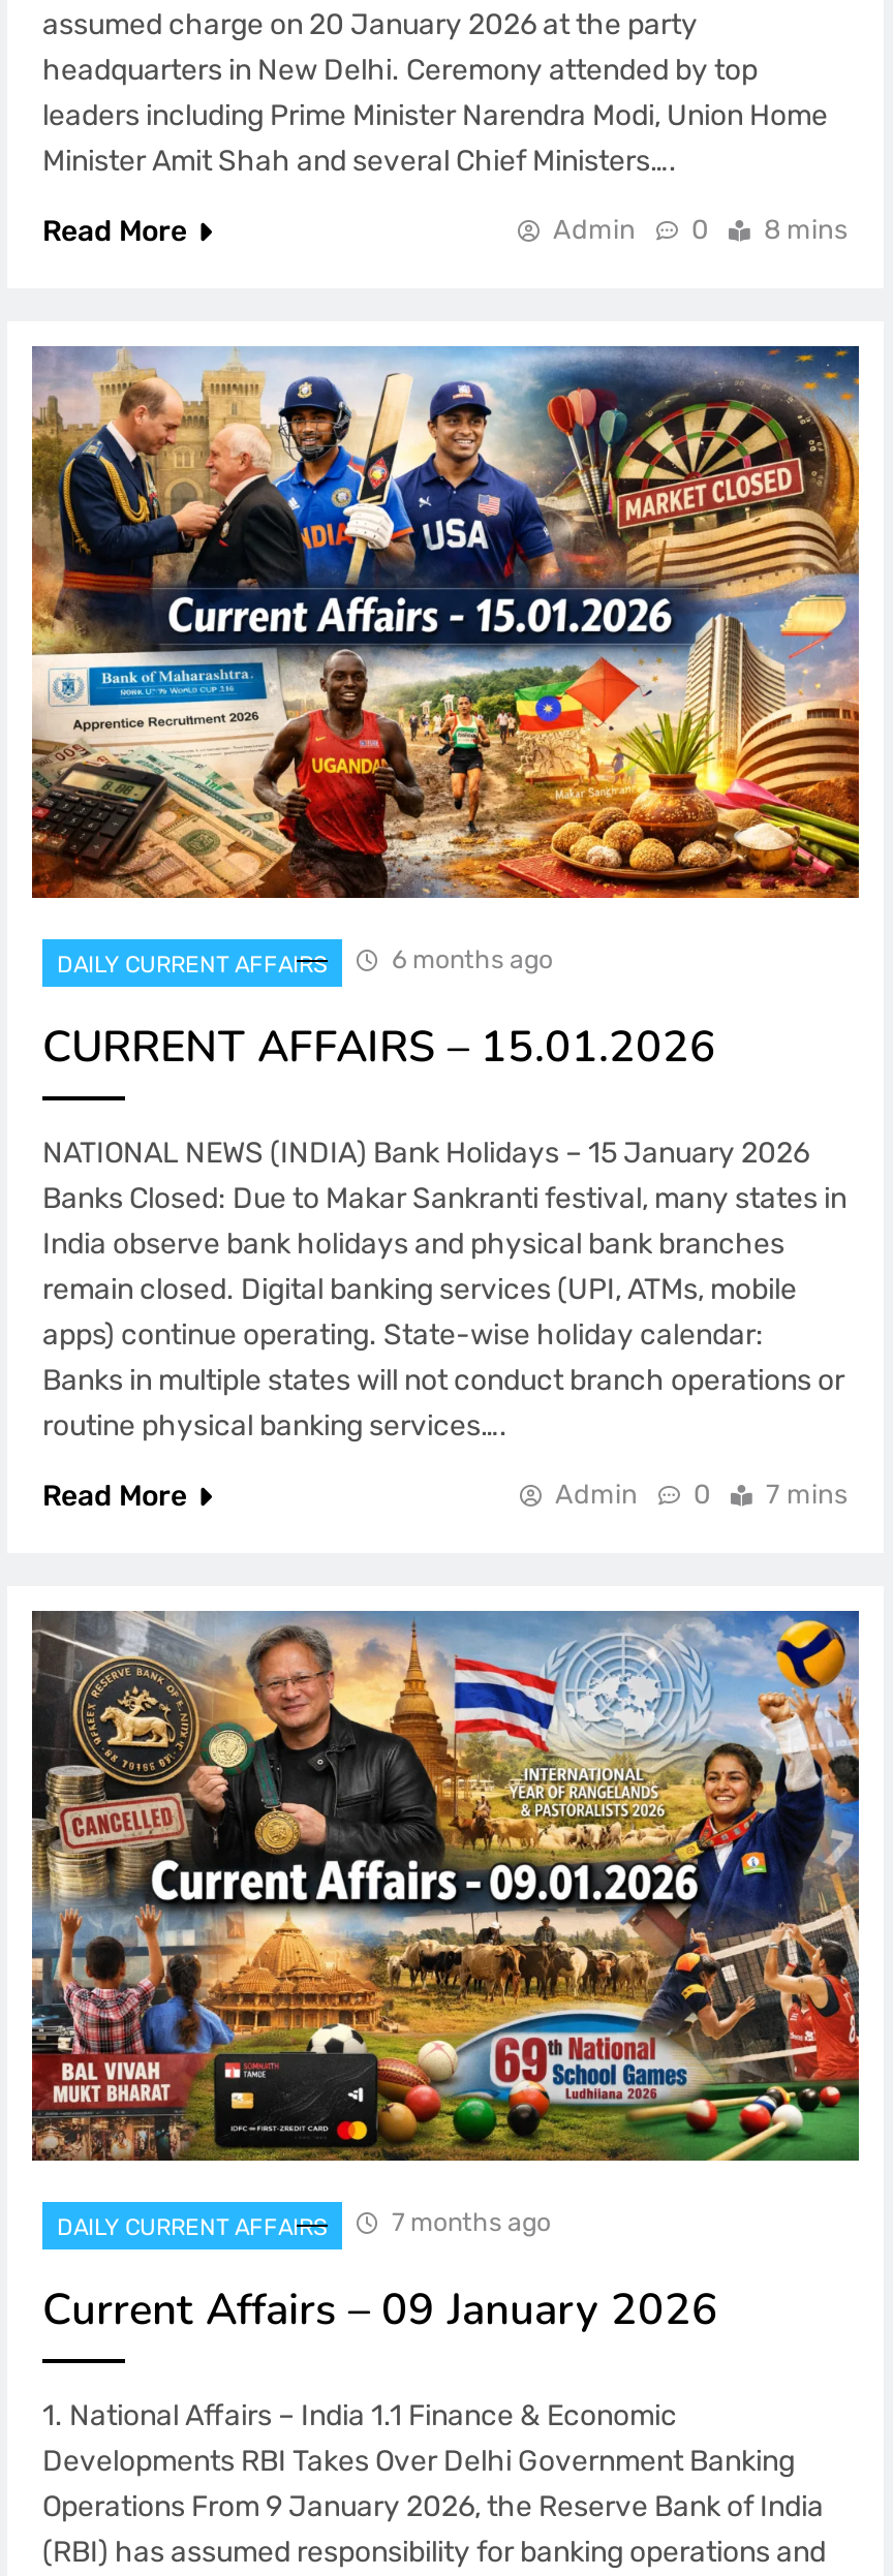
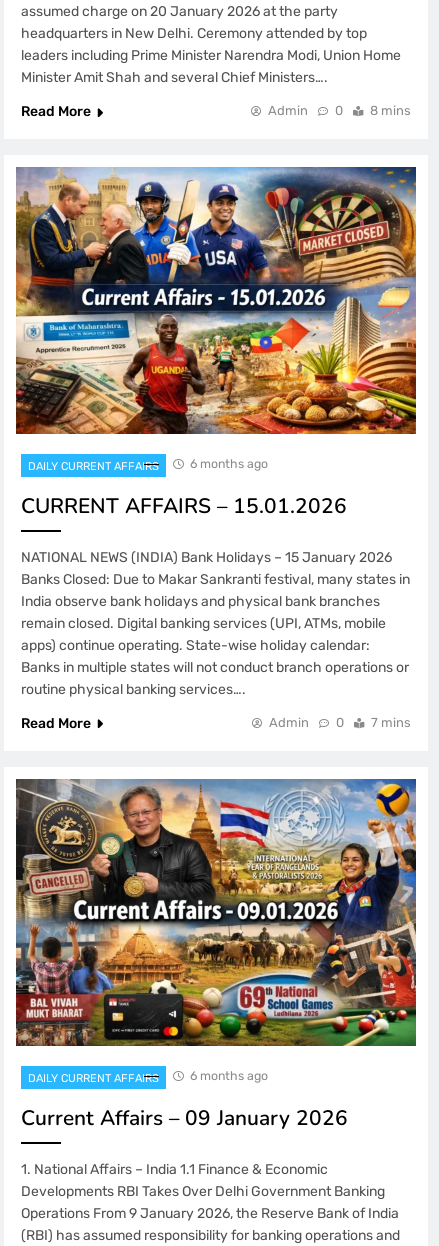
- 7 months ago
+ 6 months ago
